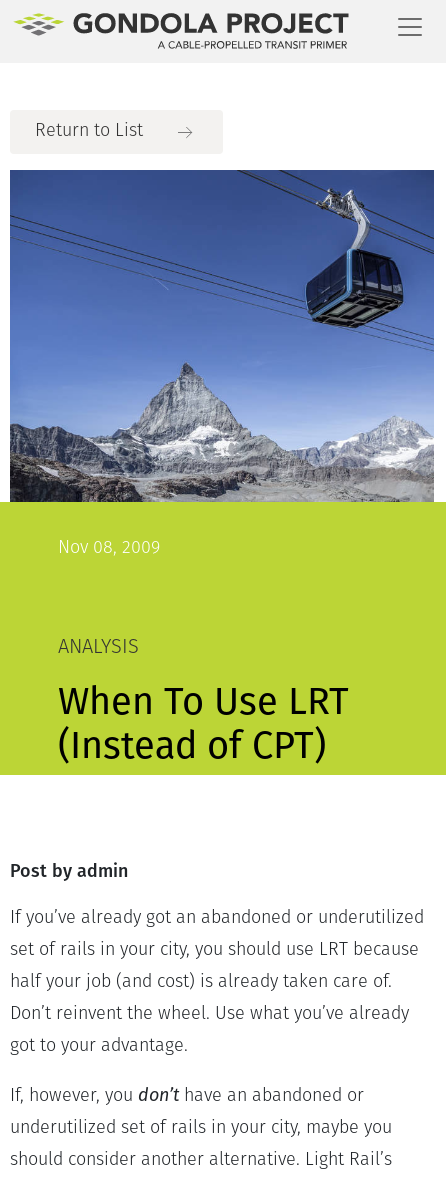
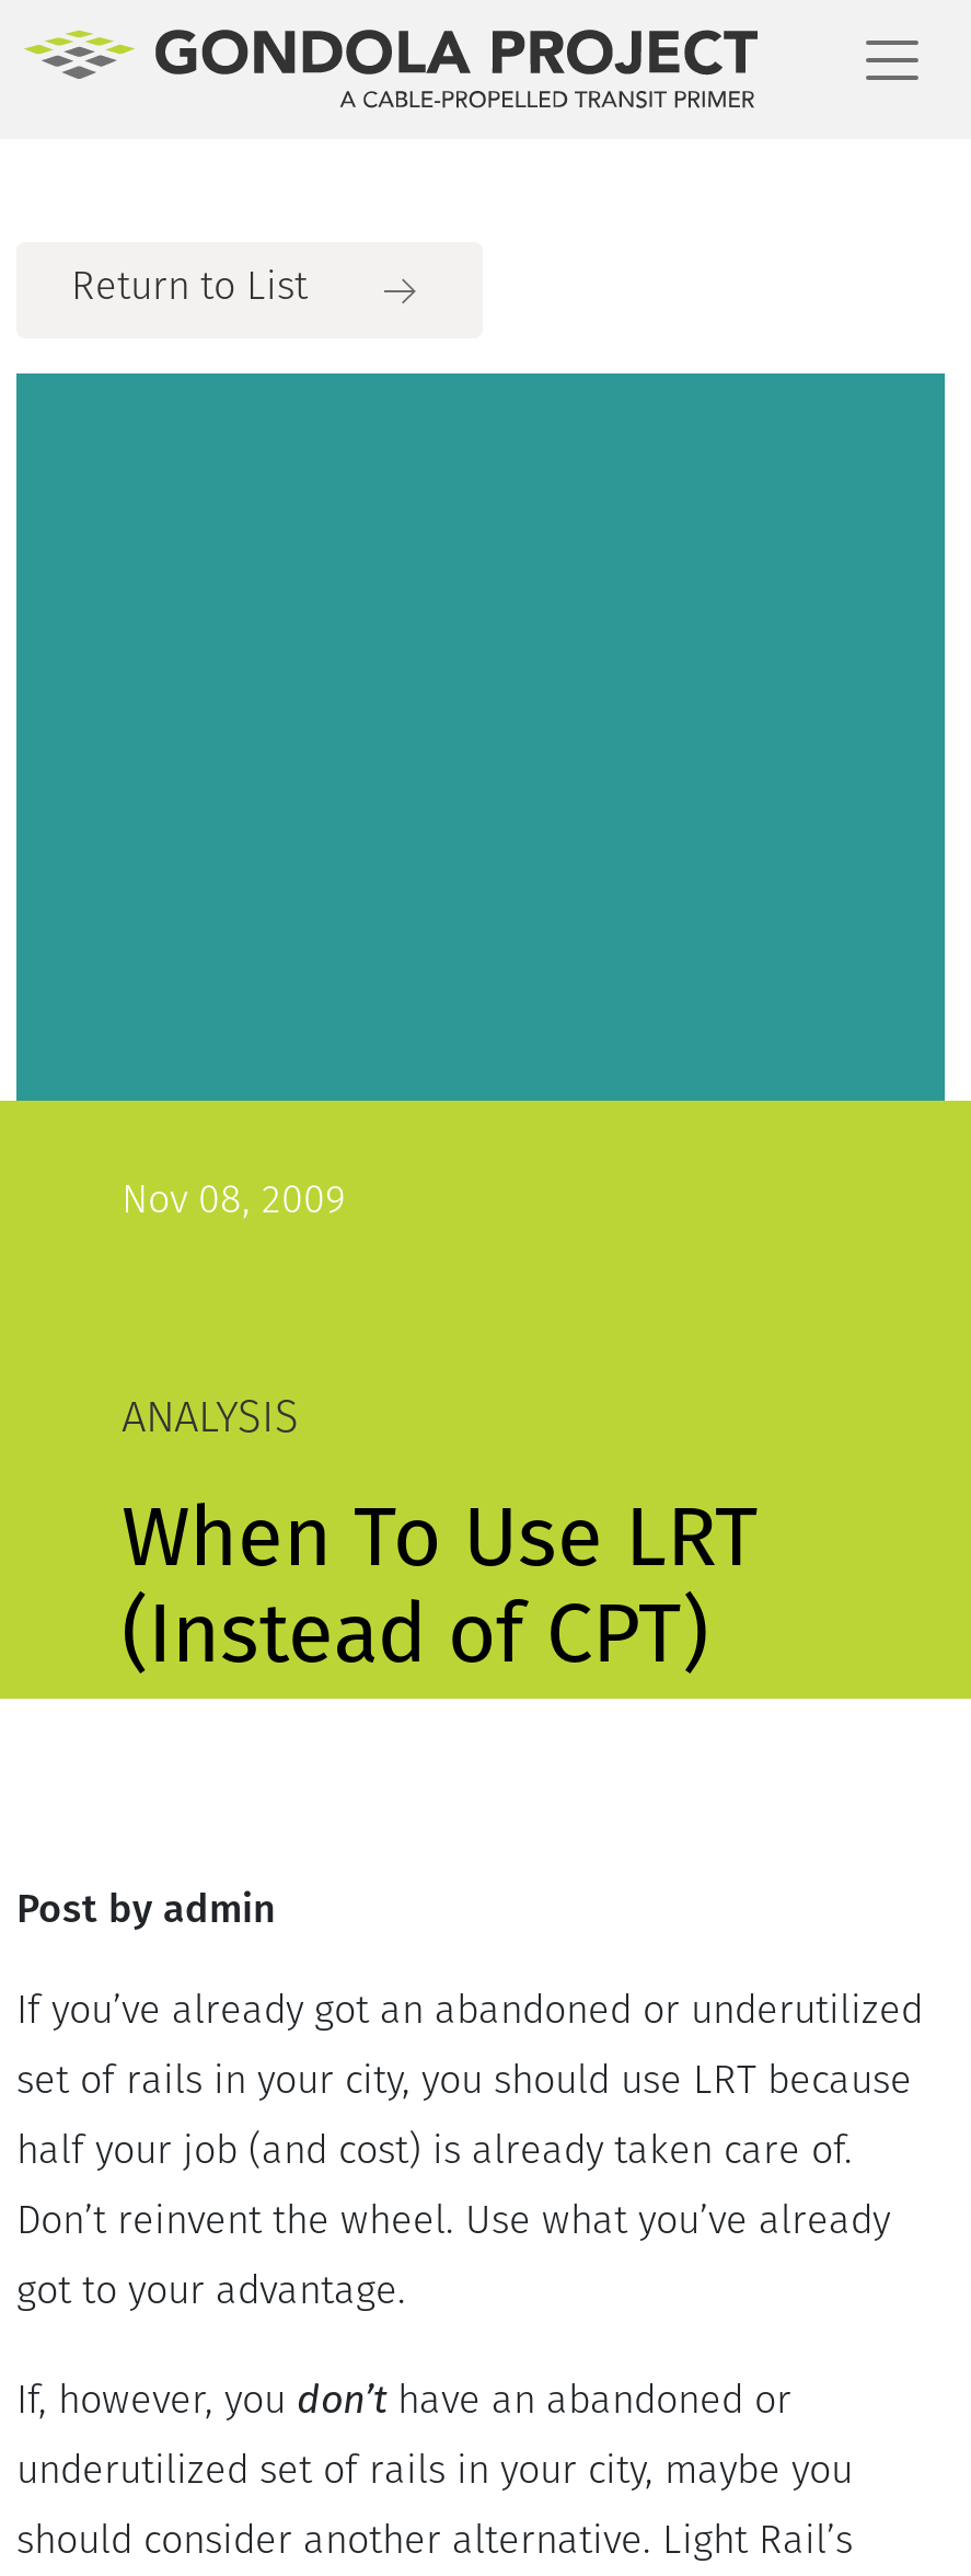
- [image]
